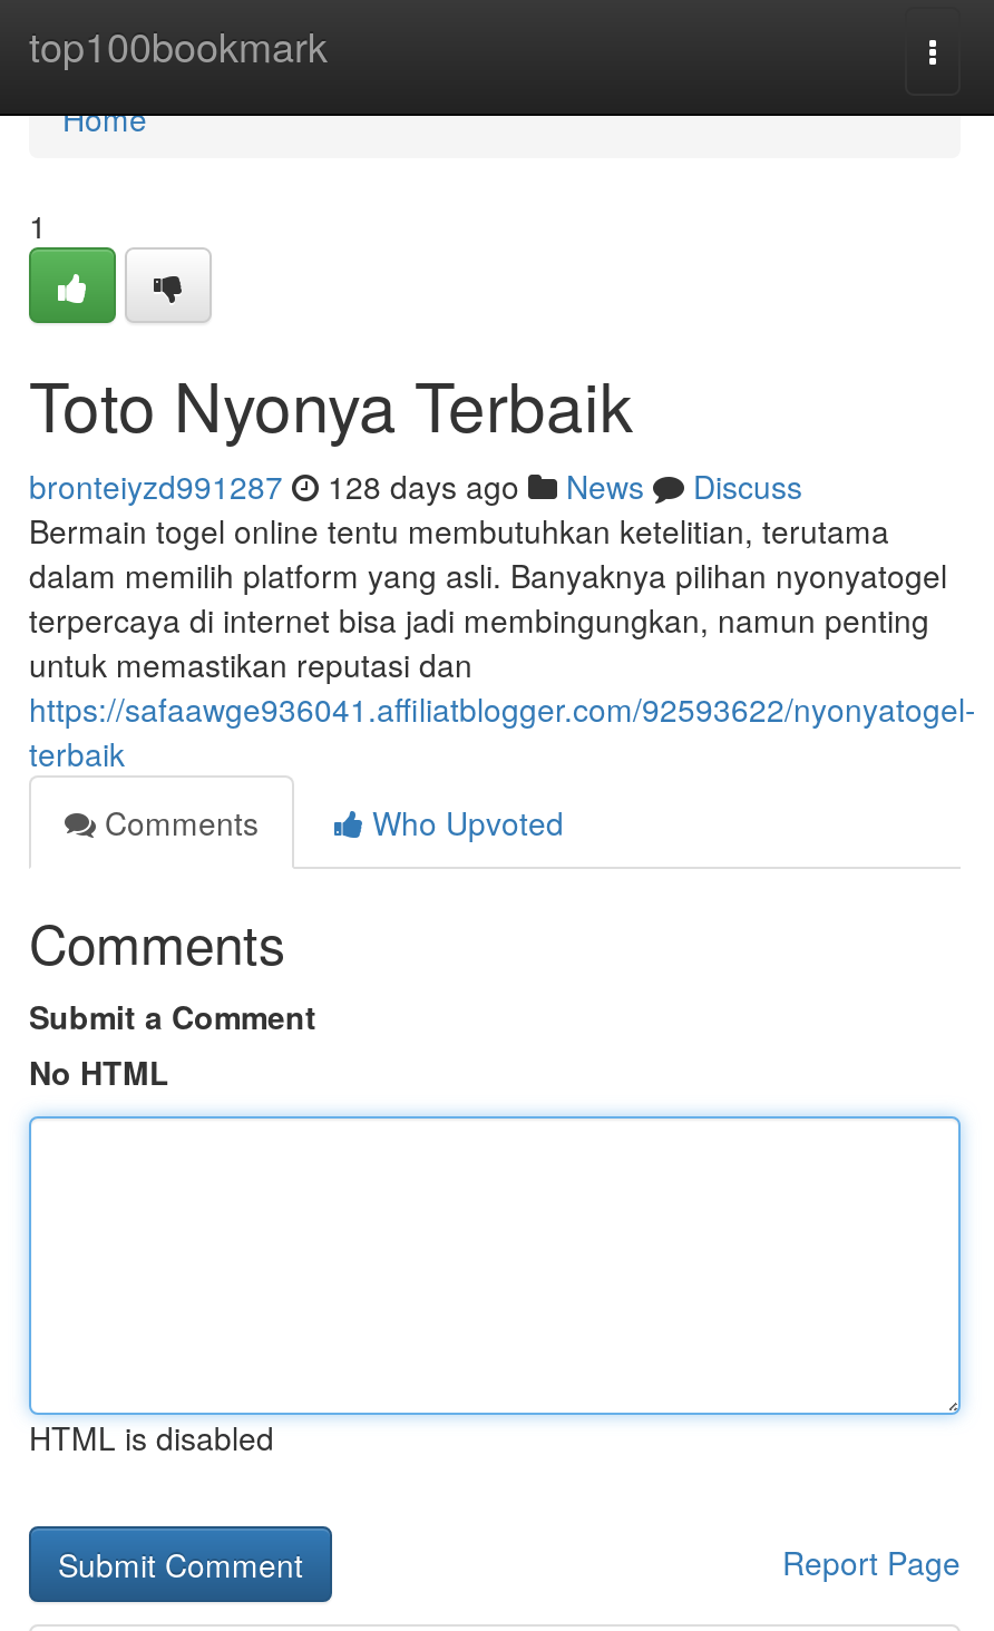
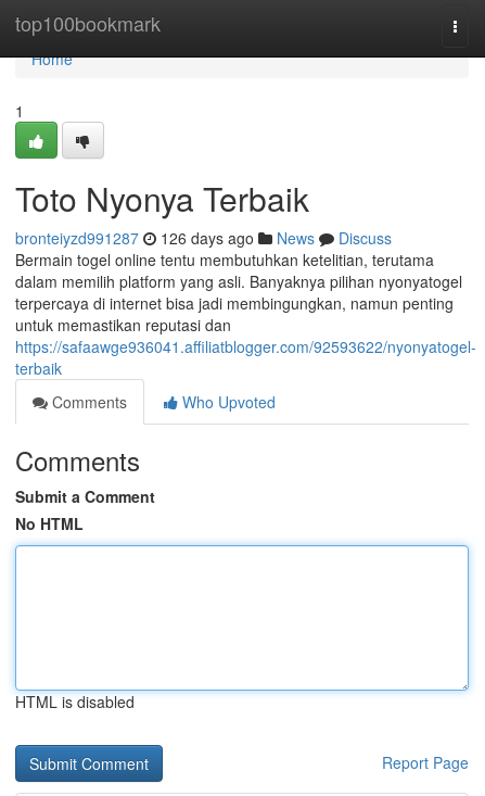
- bronteiyzd991287 128 days ago News Discuss
+ bronteiyzd991287 126 days ago News Discuss
